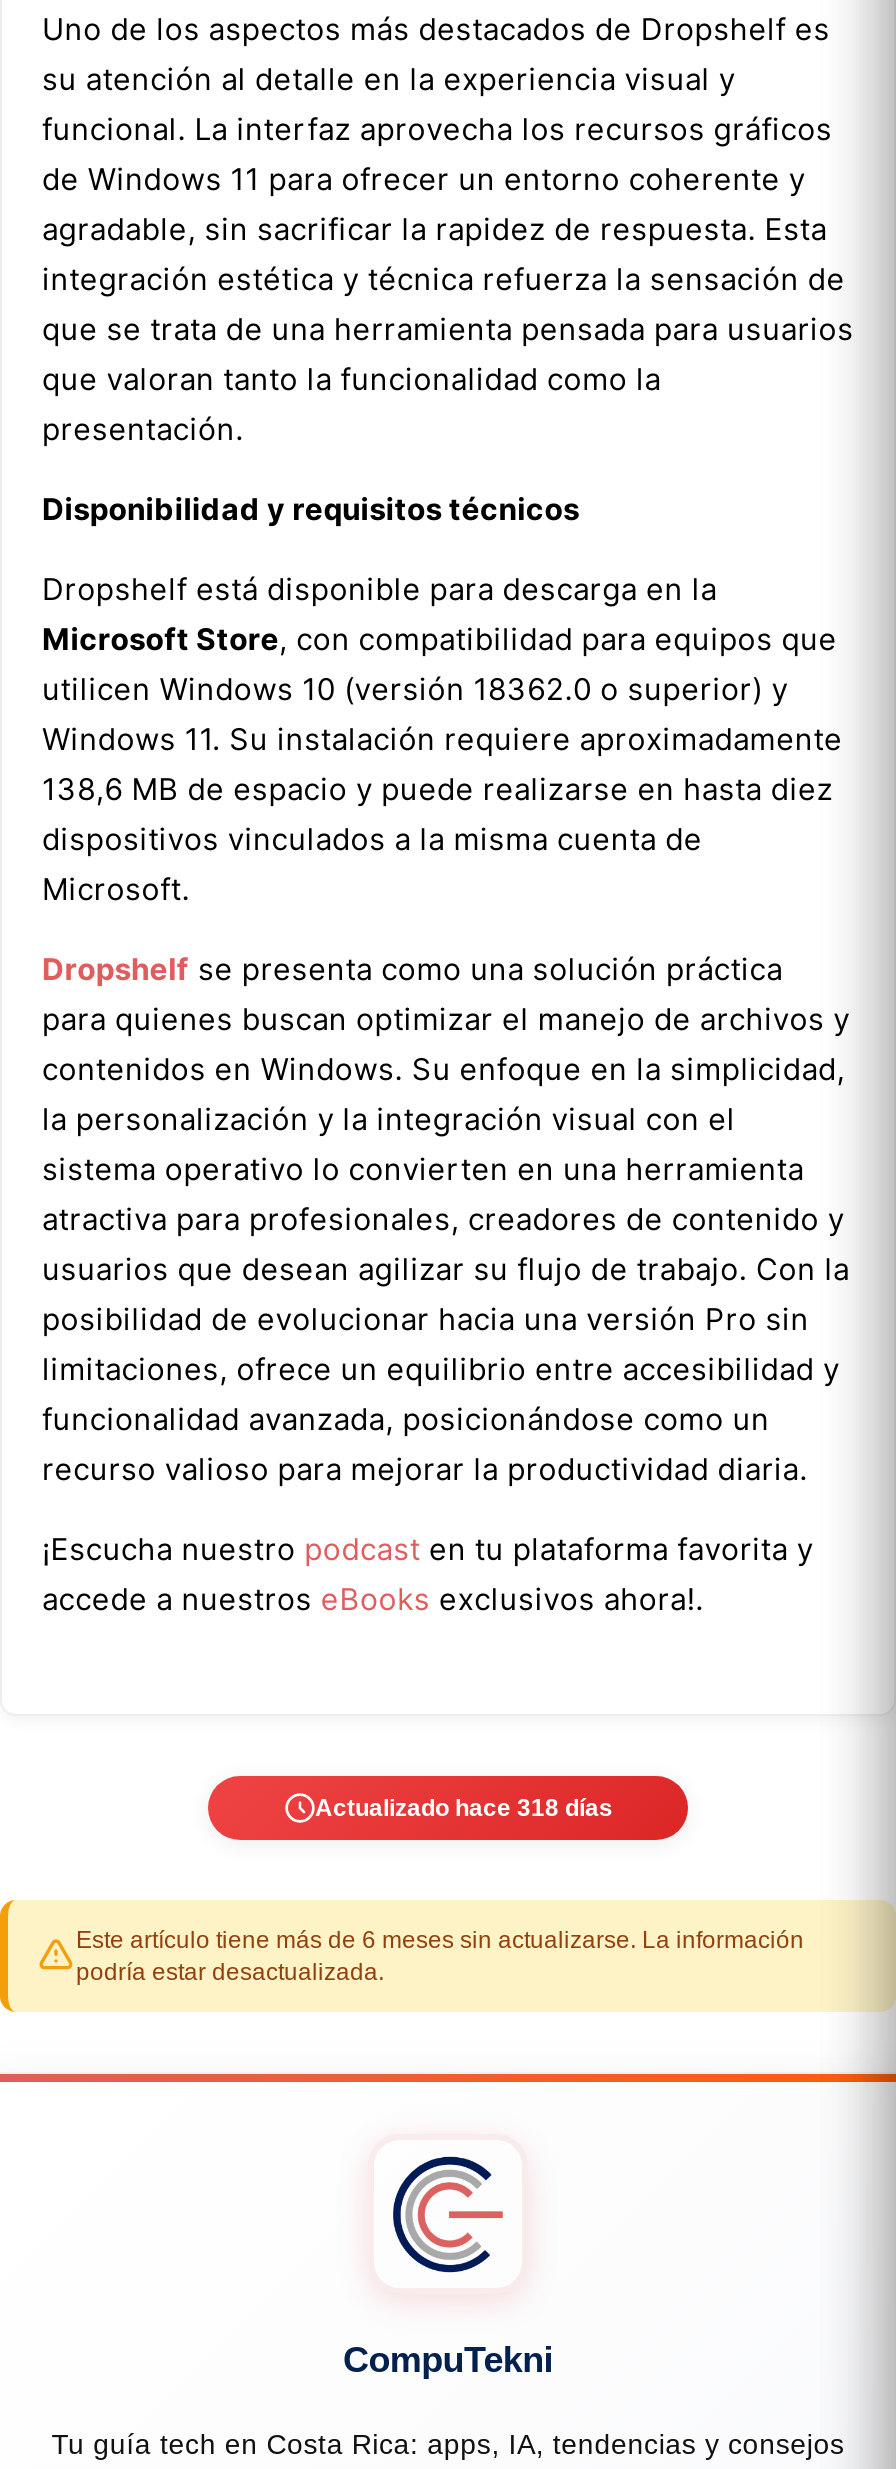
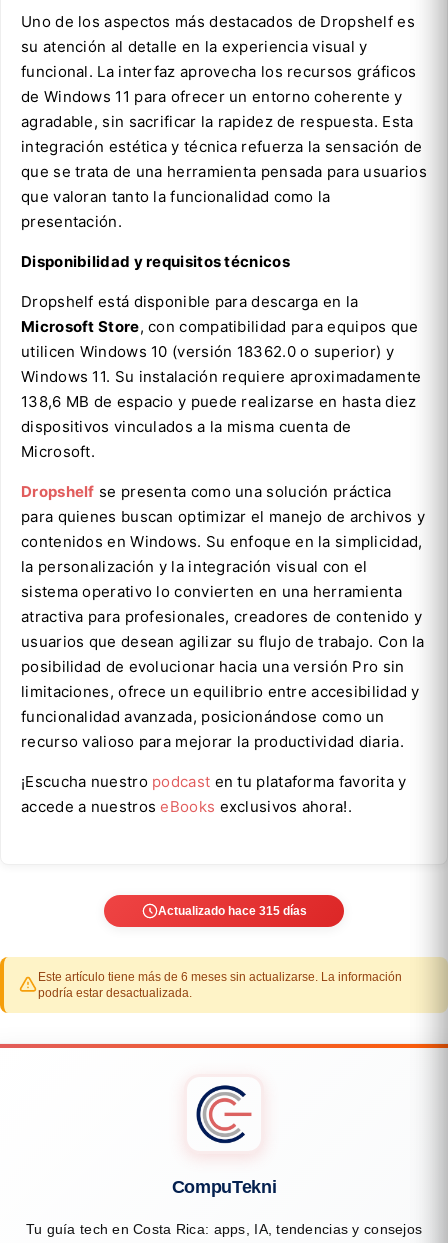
- Actualizado hace 318 días
+ Actualizado hace 315 días
